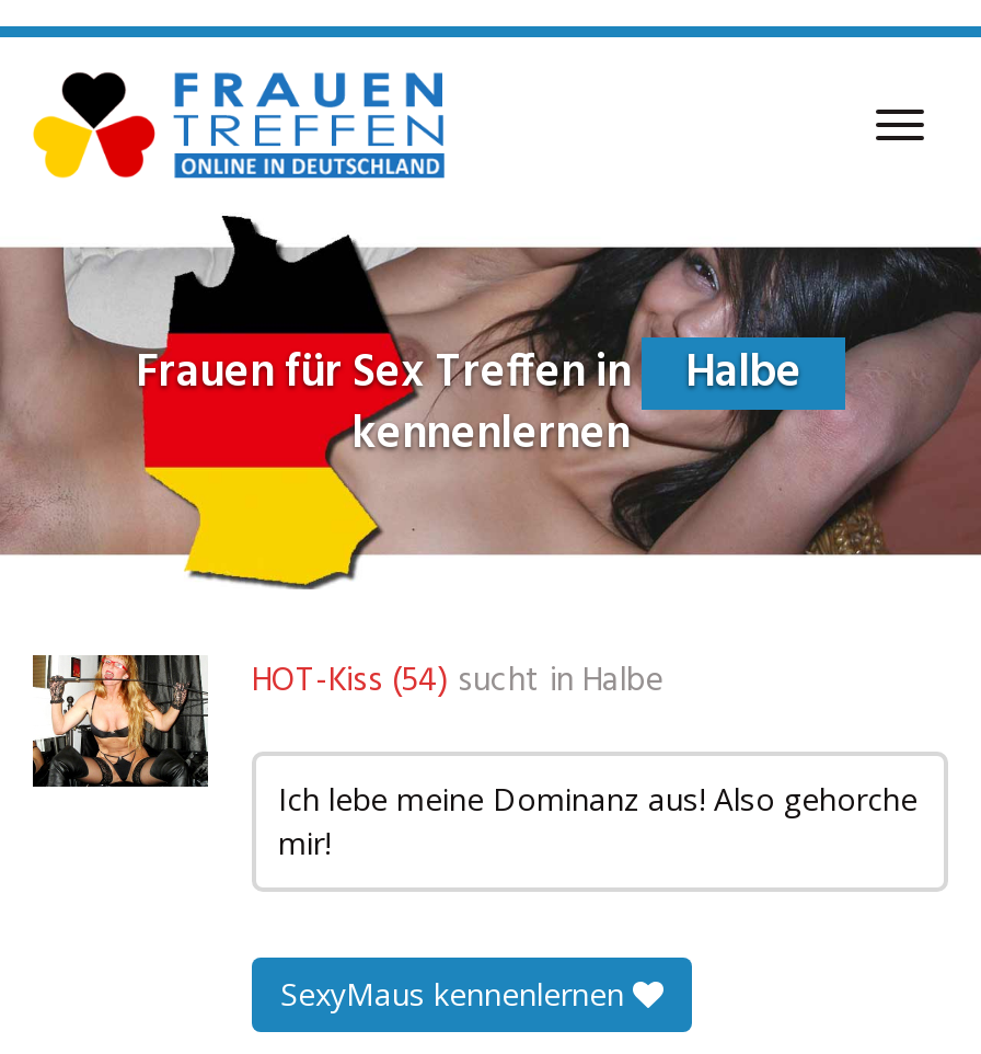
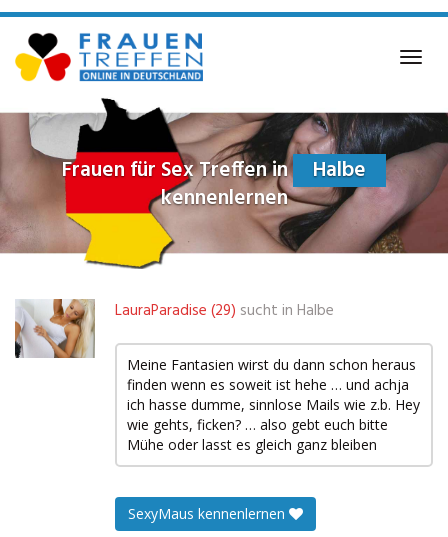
- [image]
- HOT-Kiss (54) sucht in Halbe
+ [image]
+ LauraParadise (29) sucht in Halbe

- Ich lebe meine Dominanz aus! Also gehorche
- mir!
+ Meine Fantasien wirst du dann schon heraus
+ finden wenn es soweit ist hehe … und achja
+ ich hasse dumme, sinnlose Mails wie z.b. Hey
+ wie gehts, ficken? … also gebt euch bitte
+ Mühe oder lasst es gleich ganz bleiben
